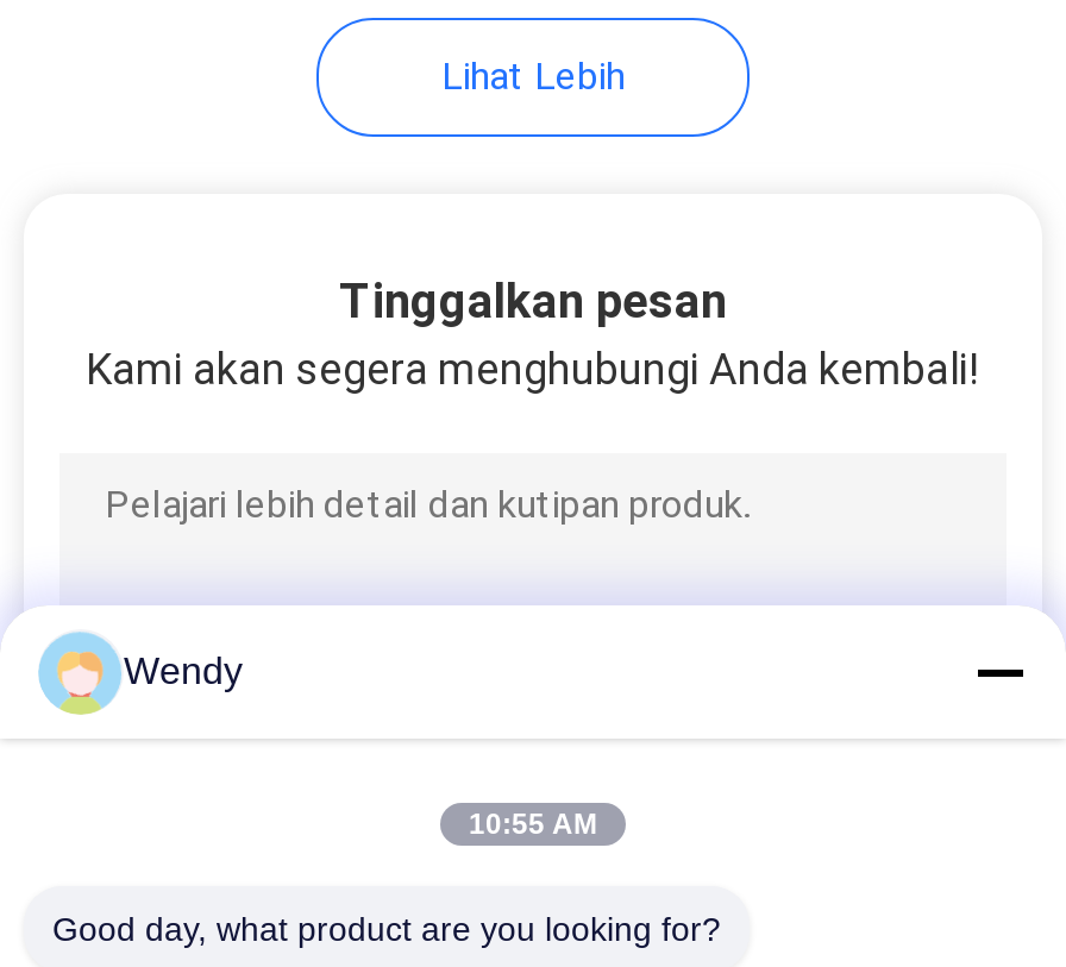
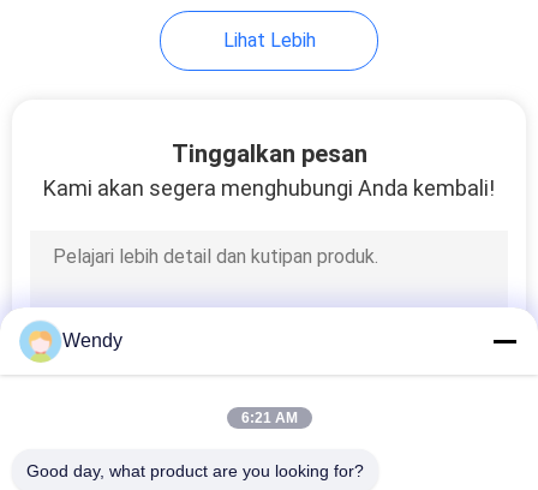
- 10:55 AM
+ 6:21 AM
